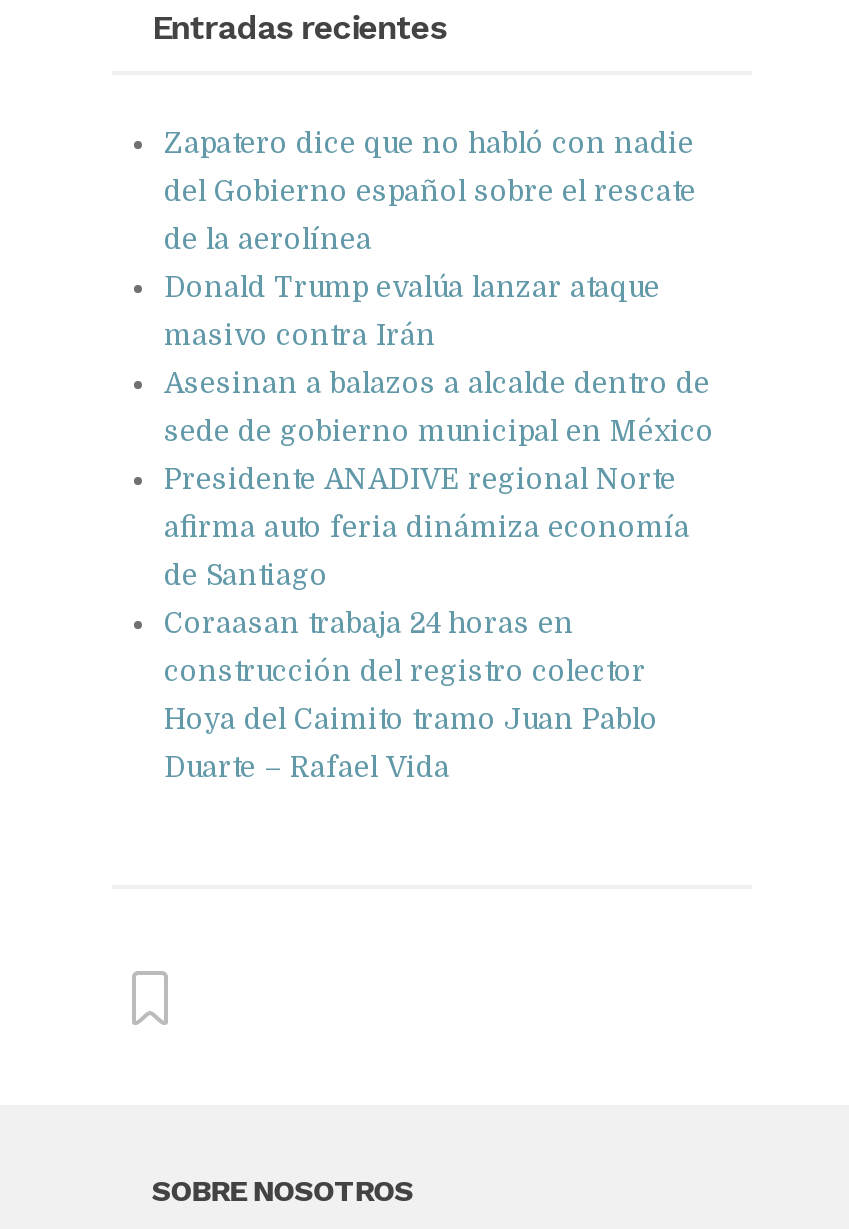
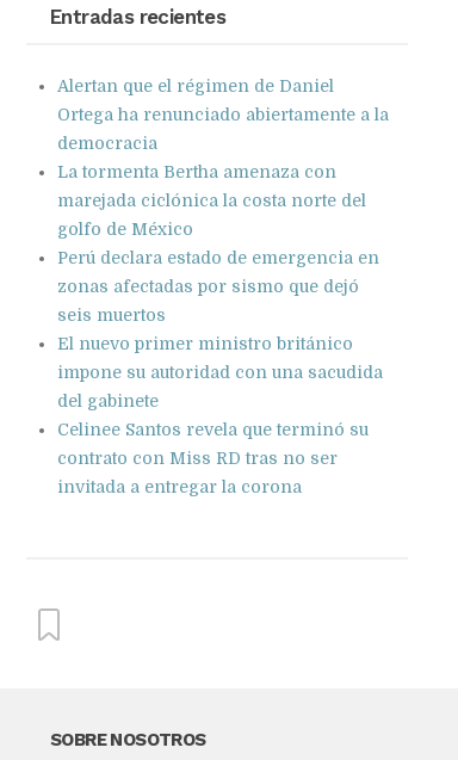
- Zapatero dice que no habló con nadie
- del Gobierno español sobre el rescate
- de la aerolínea
- Donald Trump evalúa lanzar ataque
- masivo contra Irán
- Asesinan a balazos a alcalde dentro de
- sede de gobierno municipal en México
- Presidente ANADIVE regional Norte
- afirma auto feria dinámiza economía
- de Santiago
- Coraasan trabaja 24 horas en
- construcción del registro colector
- Hoya del Caimito tramo Juan Pablo
- Duarte – Rafael Vida
+ Alertan que el régimen de Daniel
+ Ortega ha renunciado abiertamente a la
+ democracia
+ La tormenta Bertha amenaza con
+ marejada ciclónica la costa norte del
+ golfo de México
+ Perú declara estado de emergencia en
+ zonas afectadas por sismo que dejó
+ seis muertos
+ El nuevo primer ministro británico
+ impone su autoridad con una sacudida
+ del gabinete
+ Celinee Santos revela que terminó su
+ contrato con Miss RD tras no ser
+ invitada a entregar la corona
